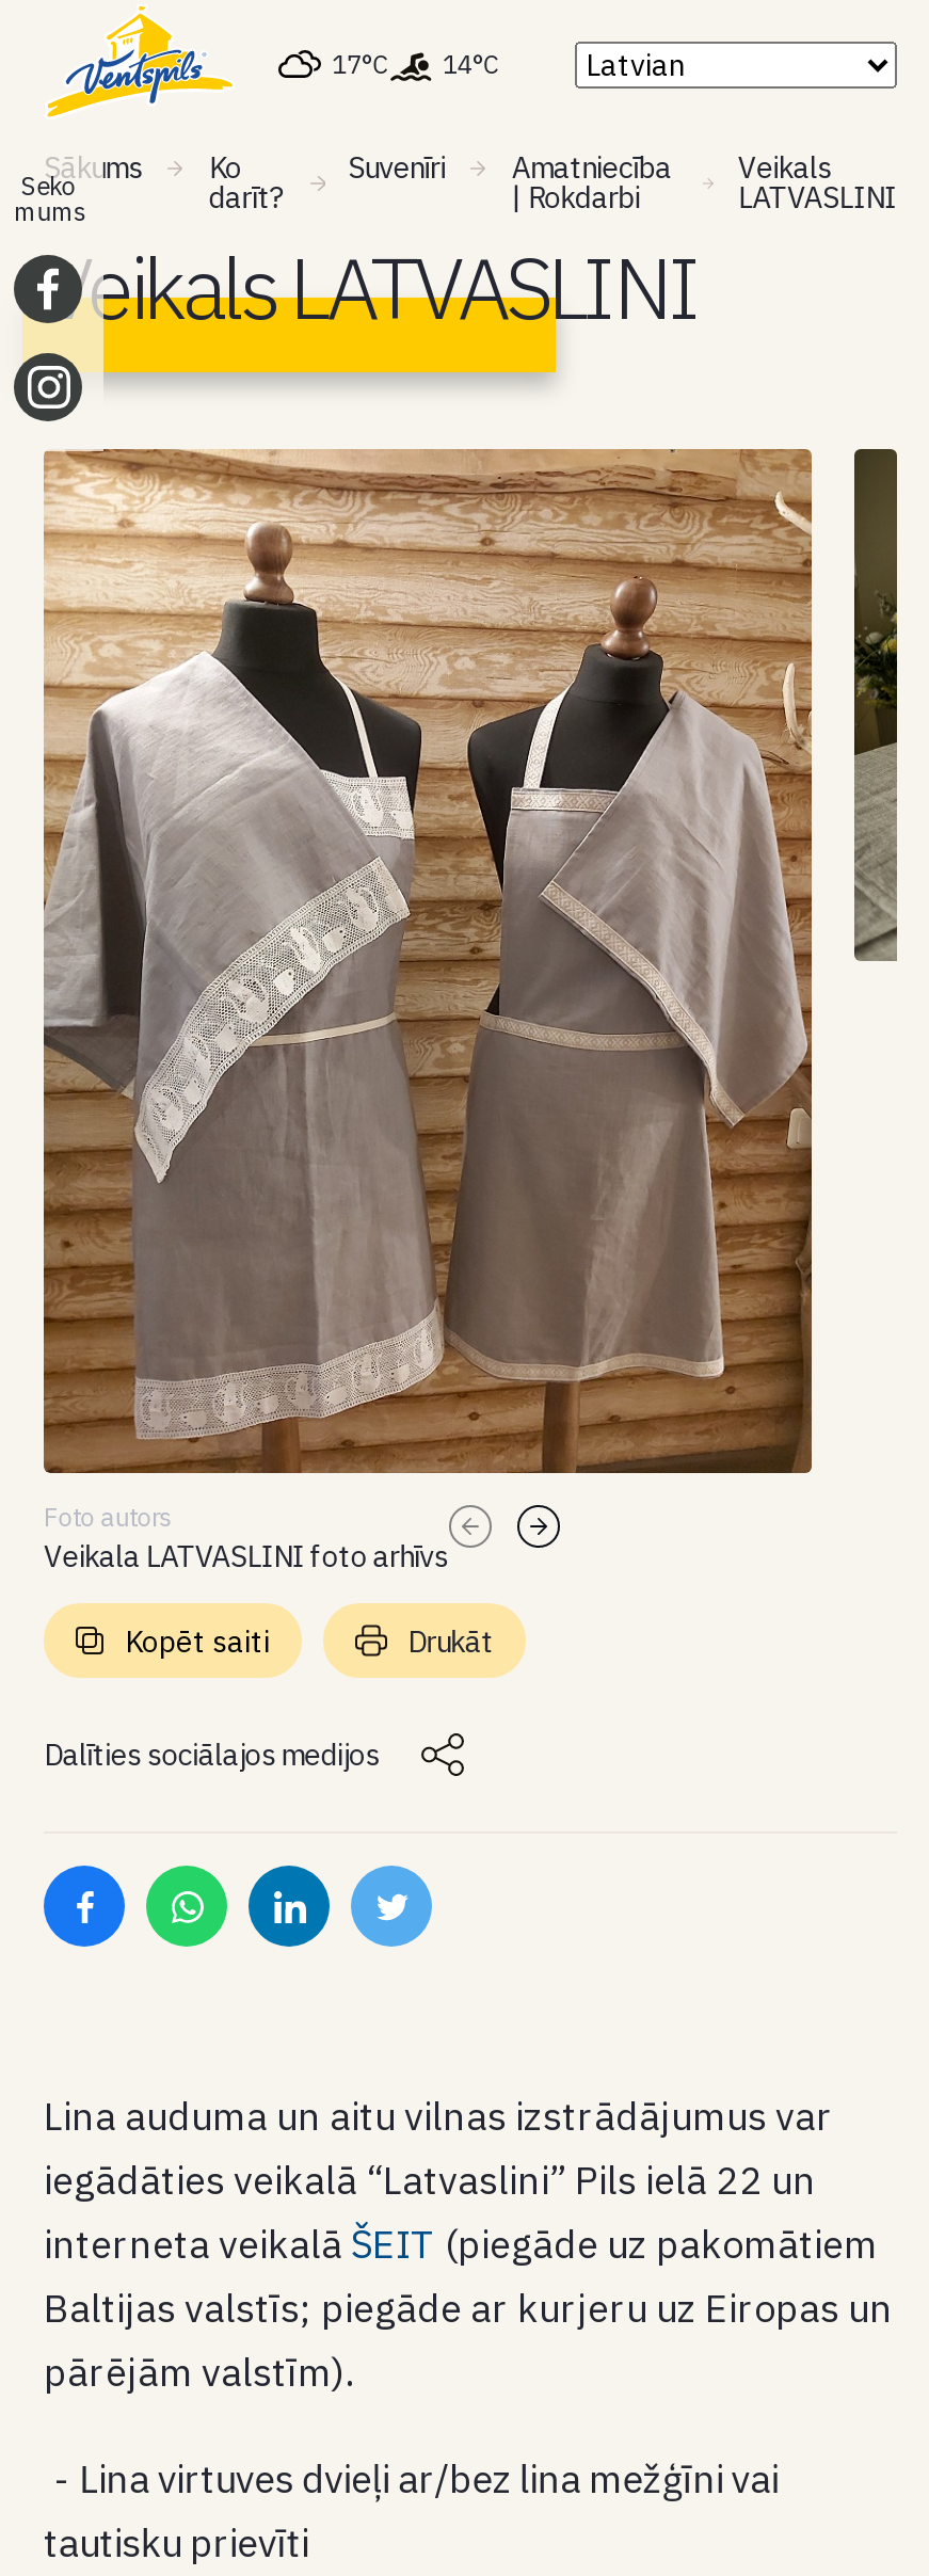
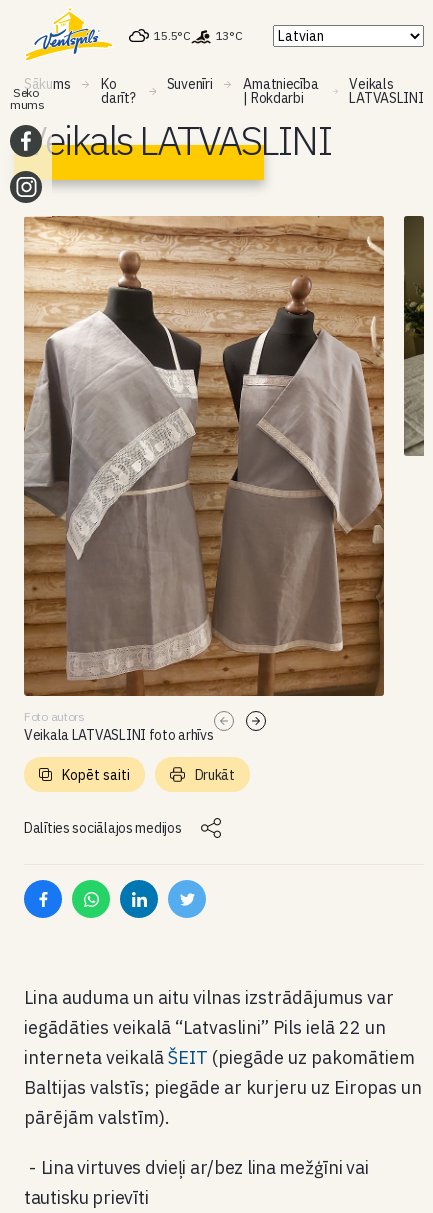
- 17°C
- 14°C
+ 15.5°C
+ 13°C
